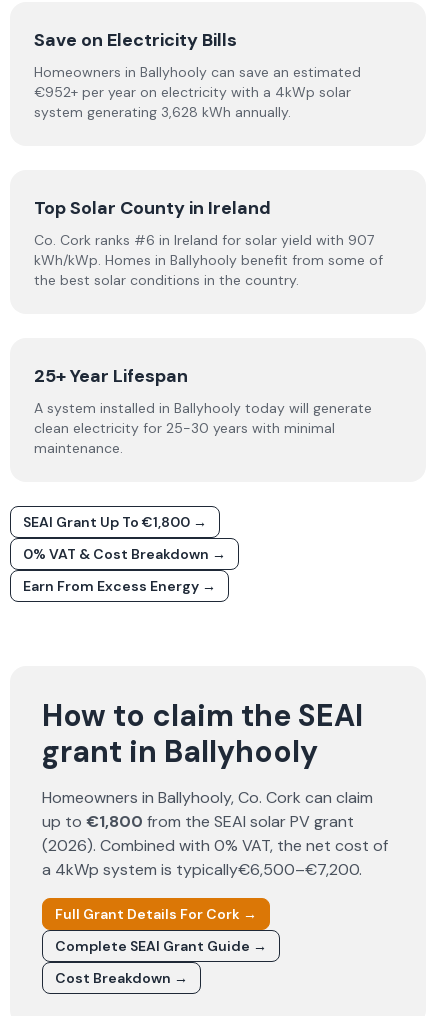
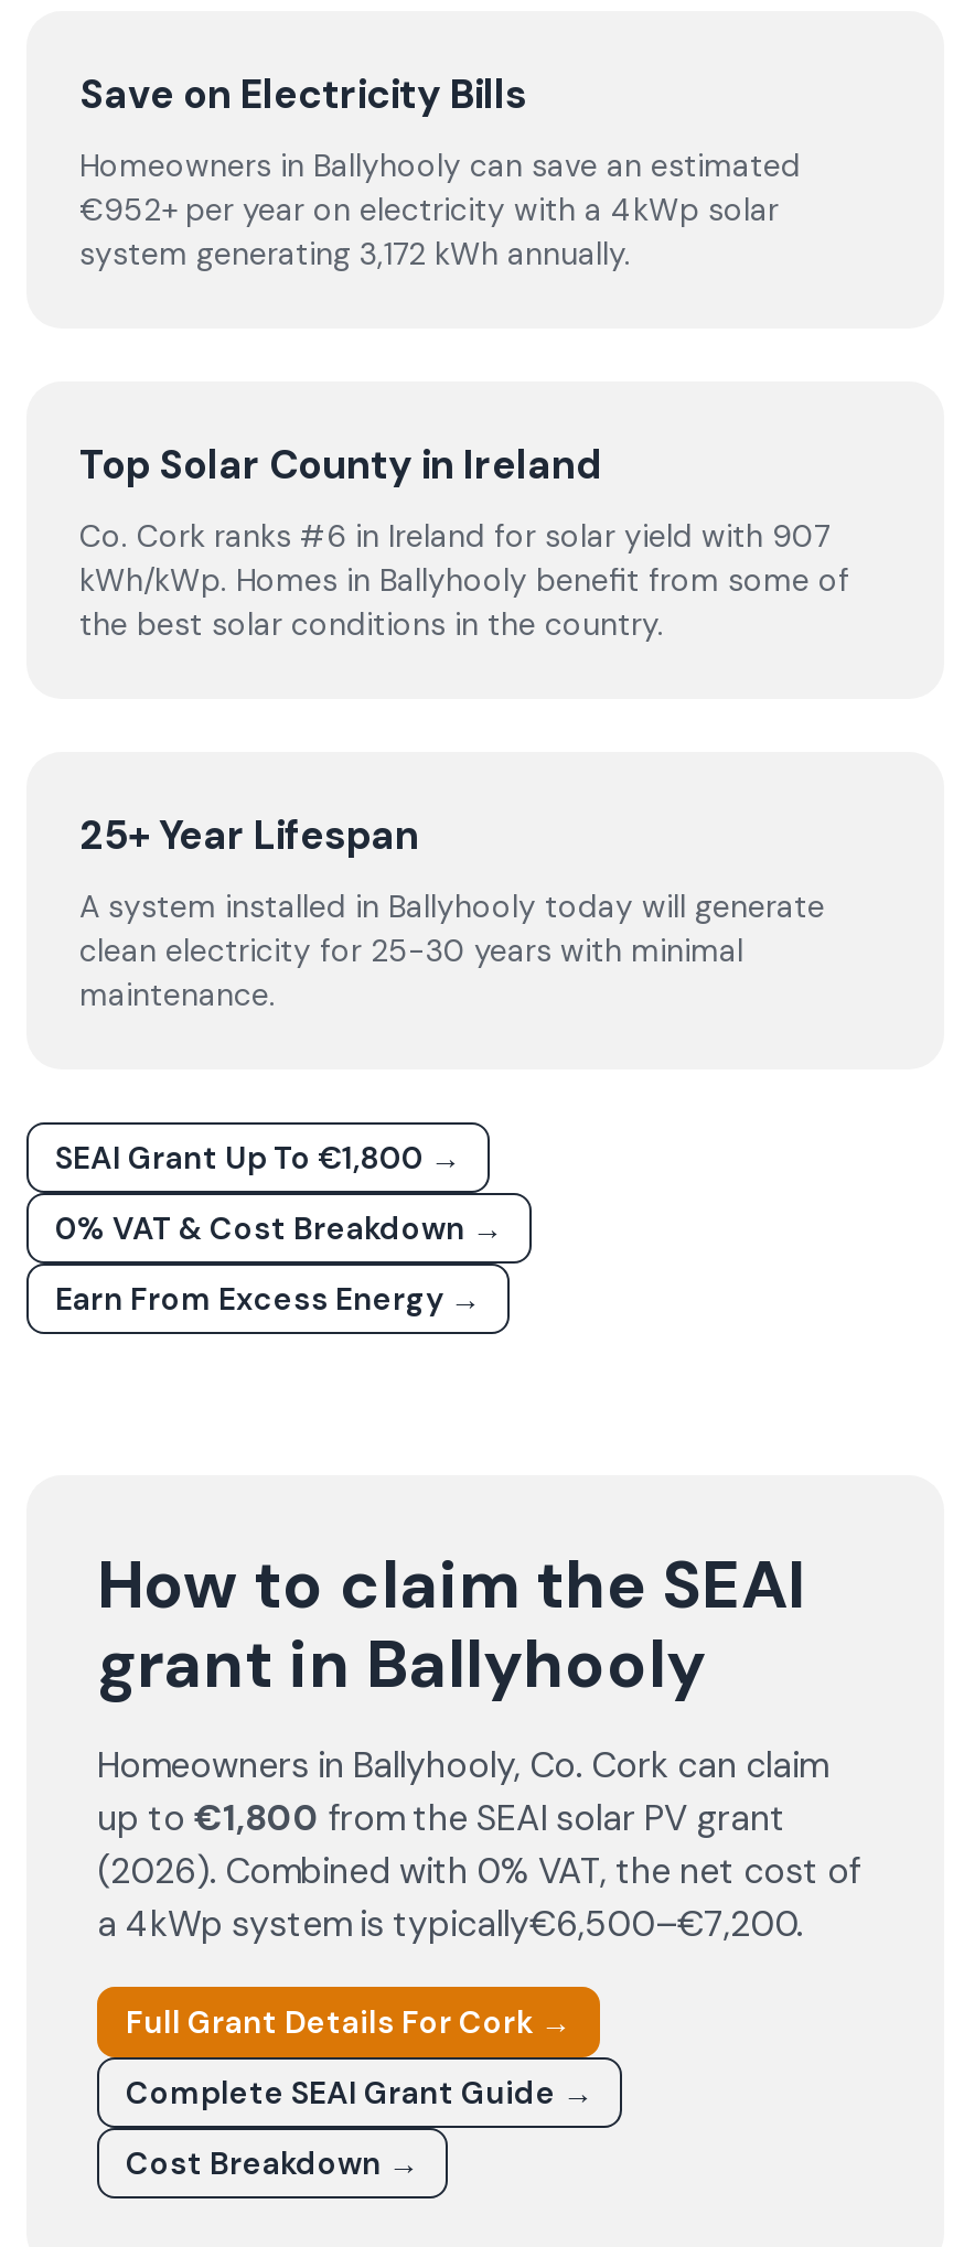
- system generating 3,628 kWh annually.
+ system generating 3,172 kWh annually.
